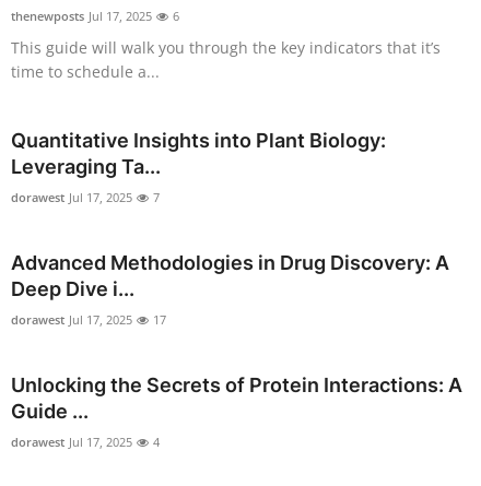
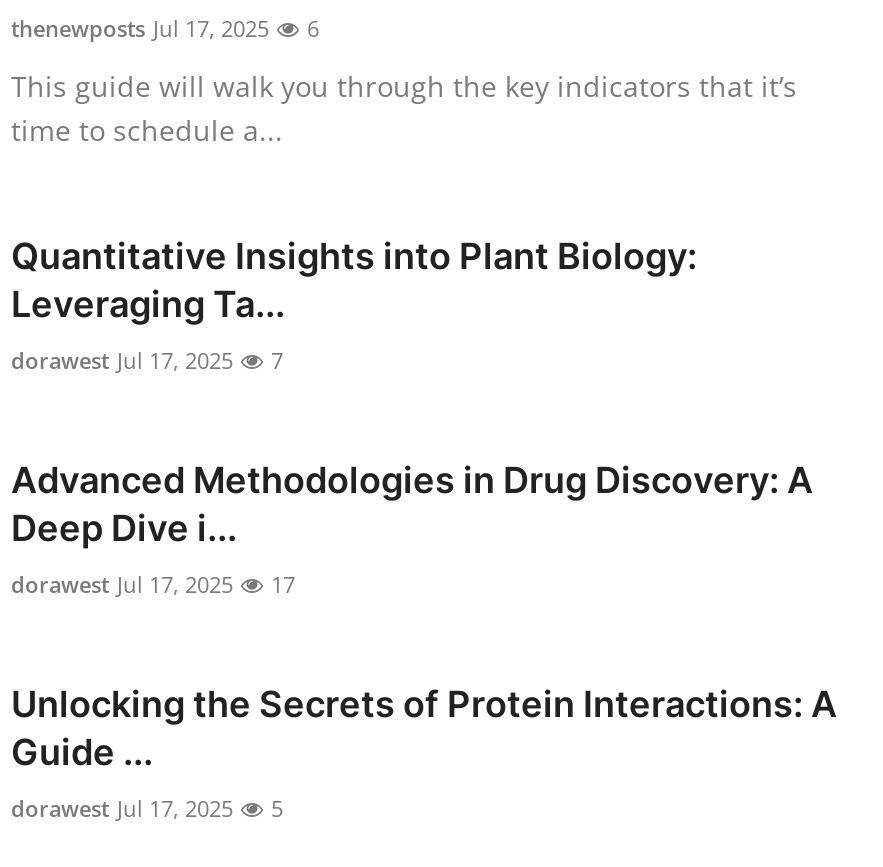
- dorawest Jul 17, 2025 4
+ dorawest Jul 17, 2025 5
